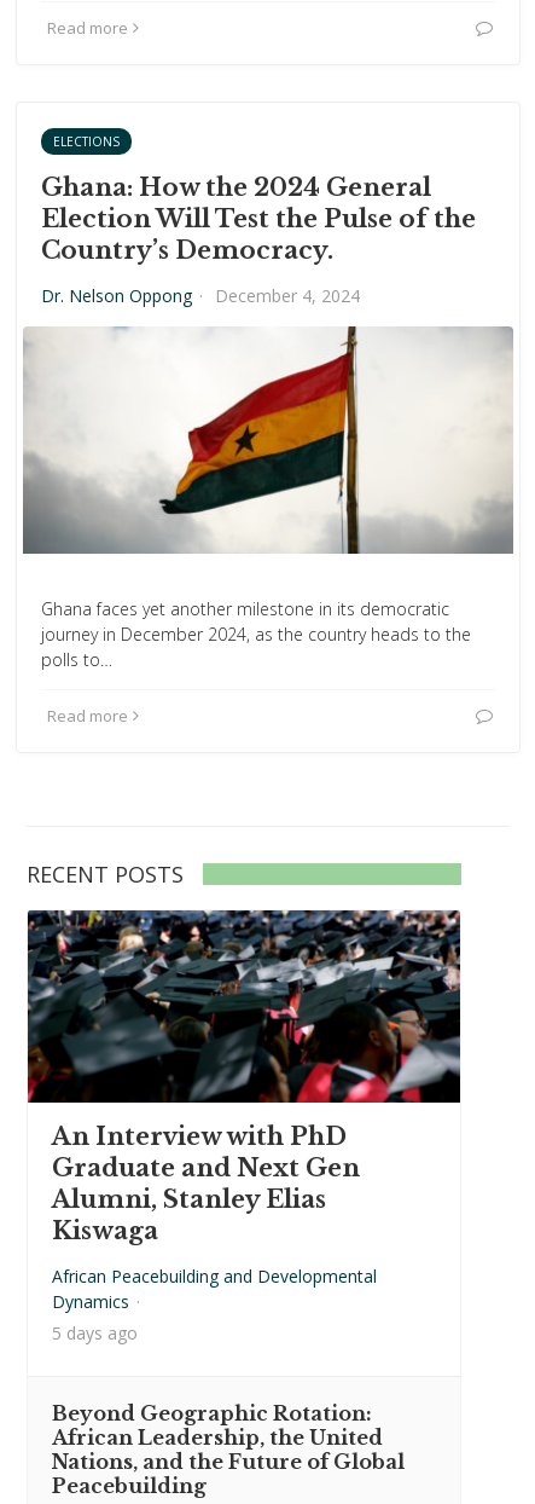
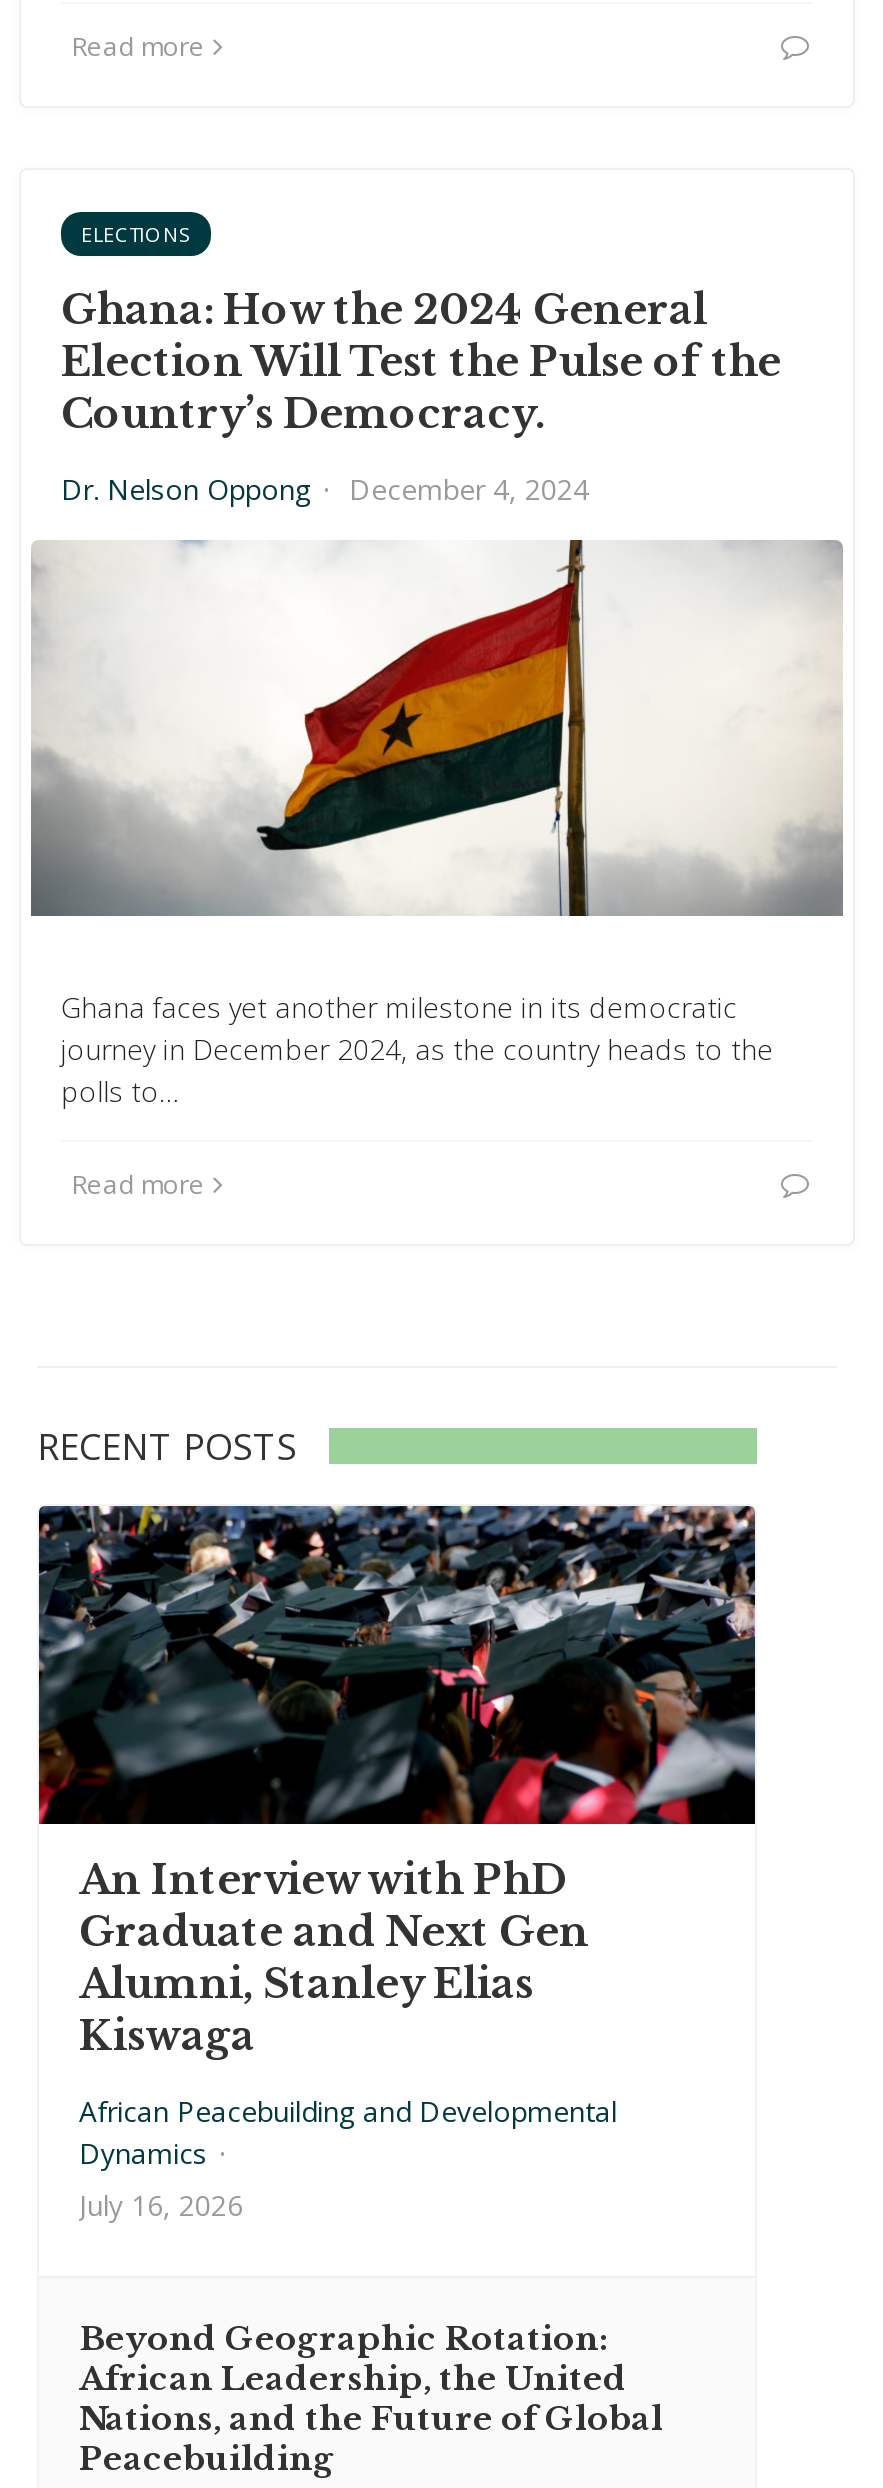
- 5 days ago
+ July 16, 2026
